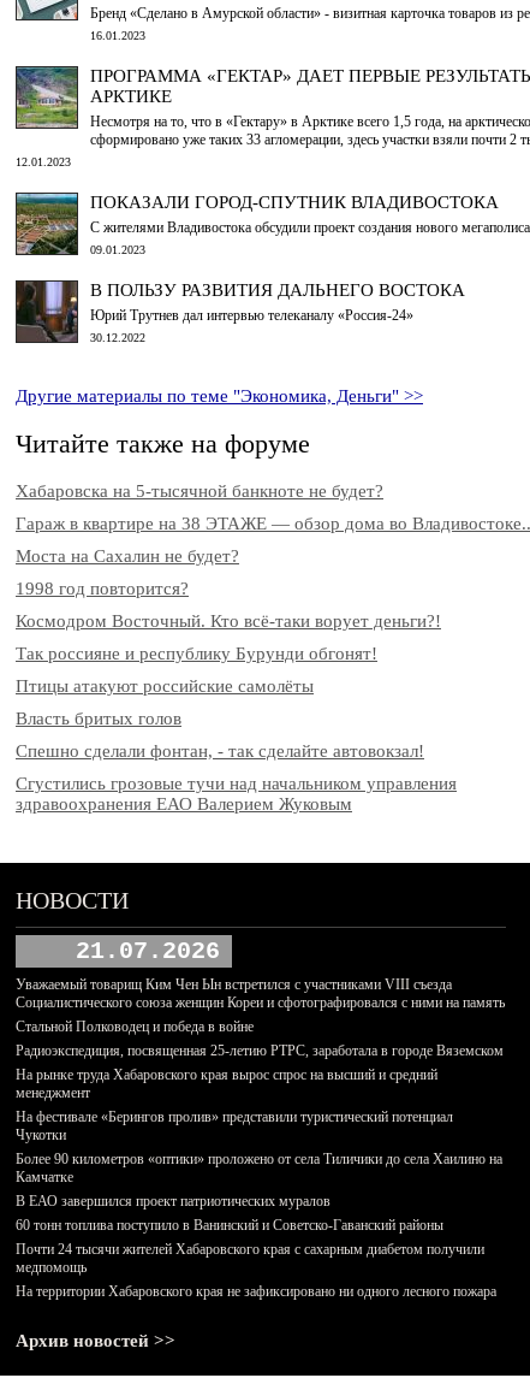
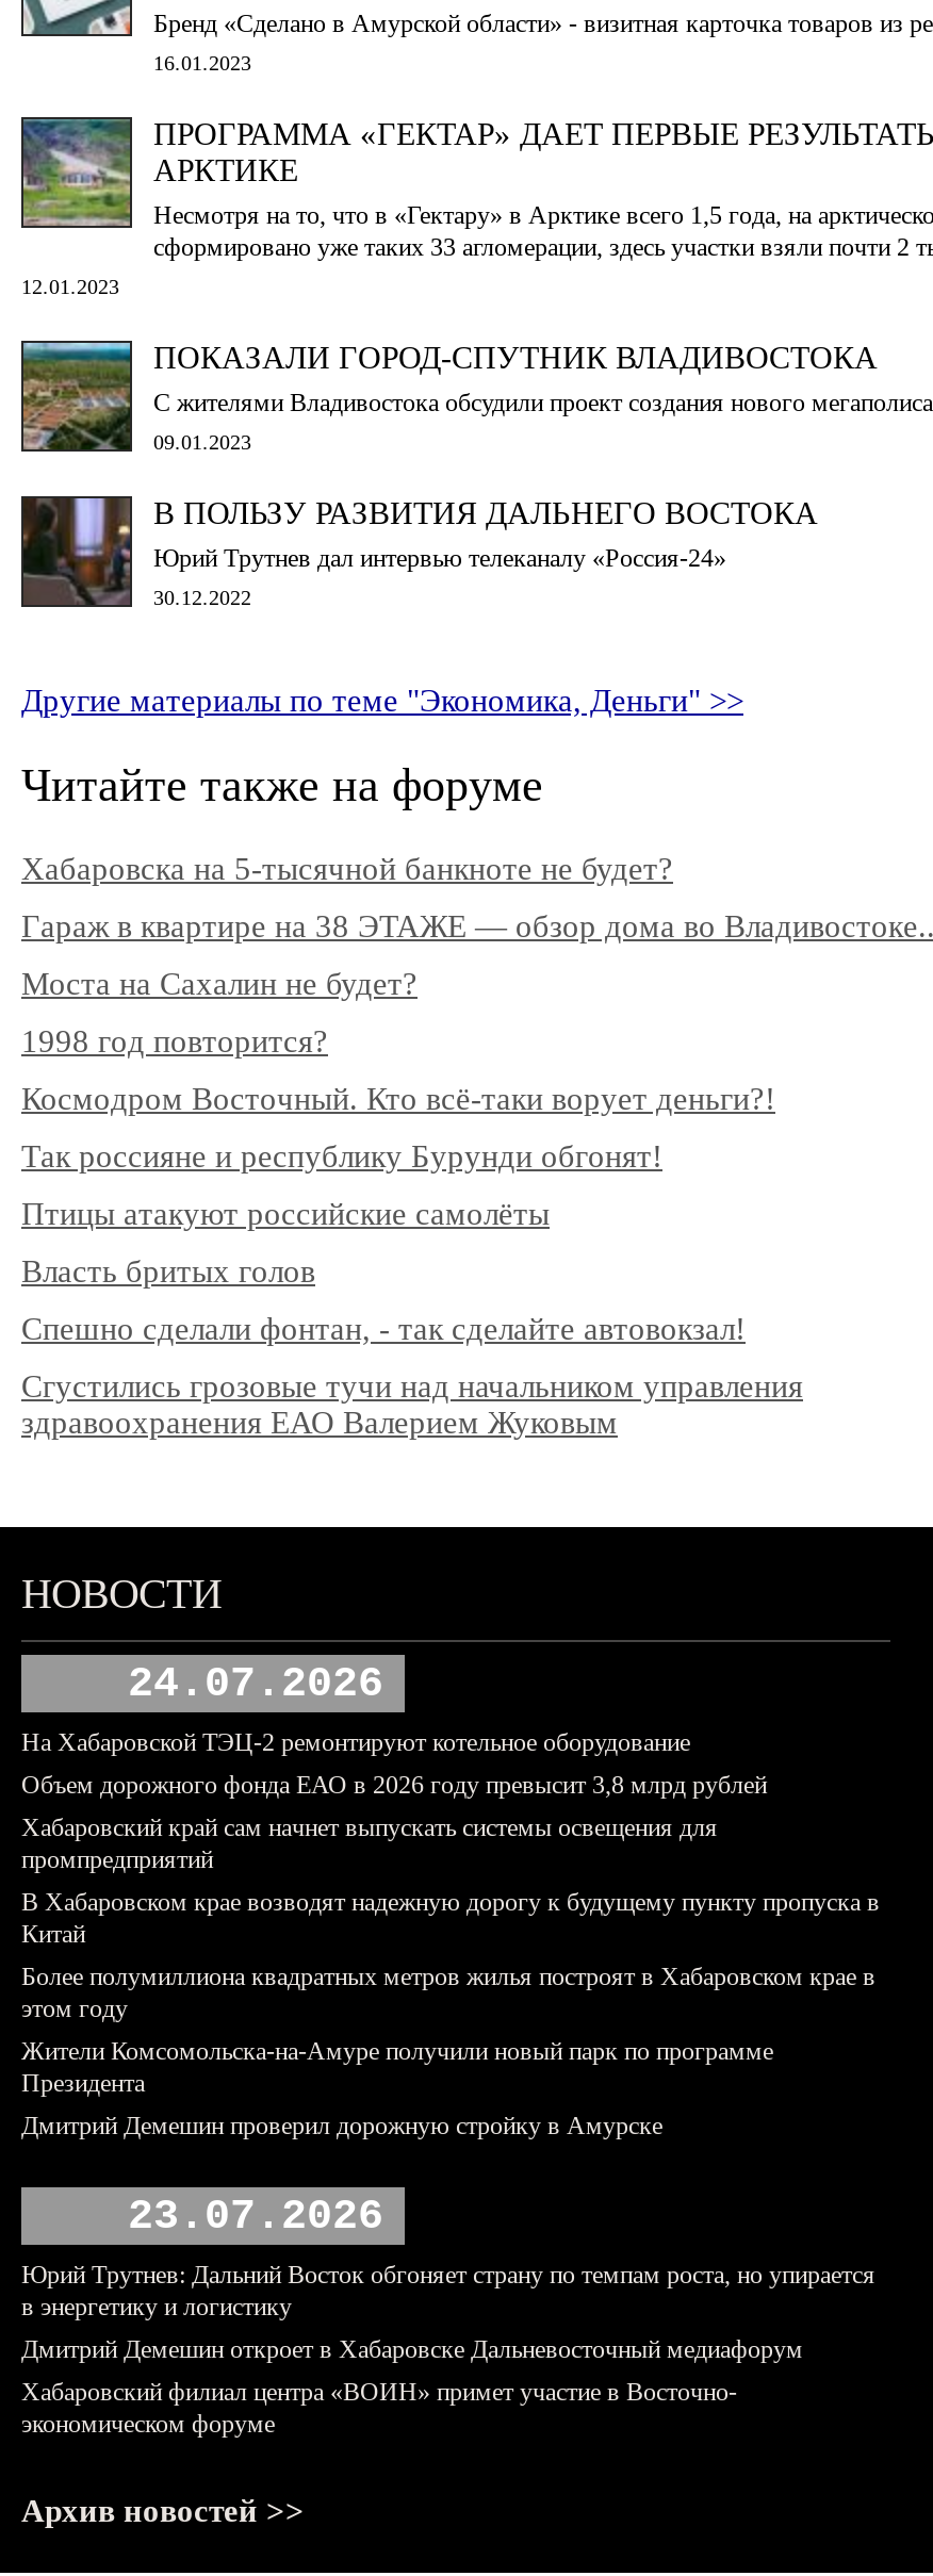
- 21.07.2026
- Уважаемый товарищ Ким Чен Ын встретился с участниками VIII съезда
- Социалистического союза женщин Кореи и сфотографировался с ними на память
- Стальной Полководец и победа в войне
- Радиоэкспедиция, посвященная 25-летию РТРС, заработала в городе Вяземском
- На рынке труда Хабаровского края вырос спрос на высший и средний
- менеджмент
- На фестивале «Берингов пролив» представили туристический потенциал
- Чукотки
- Более 90 километров «оптики» проложено от села Тиличики до села Хаилино на
- Камчатке
- В ЕАО завершился проект патриотических муралов
- 60 тонн топлива поступило в Ванинский и Советско-Гаванский районы
- Почти 24 тысячи жителей Хабаровского края с сахарным диабетом получили
- медпомощь
- На территории Хабаровского края не зафиксировано ни одного лесного пожара
+ 24.07.2026
+ На Хабаровской ТЭЦ-2 ремонтируют котельное оборудование
+ Объем дорожного фонда ЕАО в 2026 году превысит 3,8 млрд рублей
+ Хабаровский край сам начнет выпускать системы освещения для
+ промпредприятий
+ В Хабаровском крае возводят надежную дорогу к будущему пункту пропуска в
+ Китай
+ Более полумиллиона квадратных метров жилья построят в Хабаровском крае в
+ этом году
+ Жители Комсомольска-на-Амуре получили новый парк по программе
+ Президента
+ Дмитрий Демешин проверил дорожную стройку в Амурске
+ 23.07.2026
+ Юрий Трутнев: Дальний Восток обгоняет страну по темпам роста, но упирается
+ в энергетику и логистику
+ Дмитрий Демешин откроет в Хабаровске Дальневосточный медиафорум
+ Хабаровский филиал центра «ВОИН» примет участие в Восточно-
+ экономическом форуме
